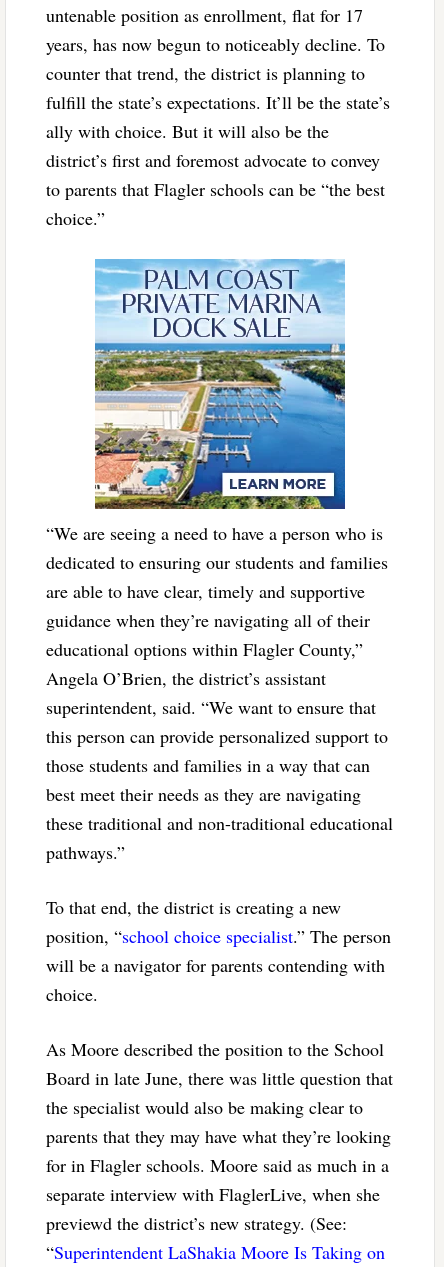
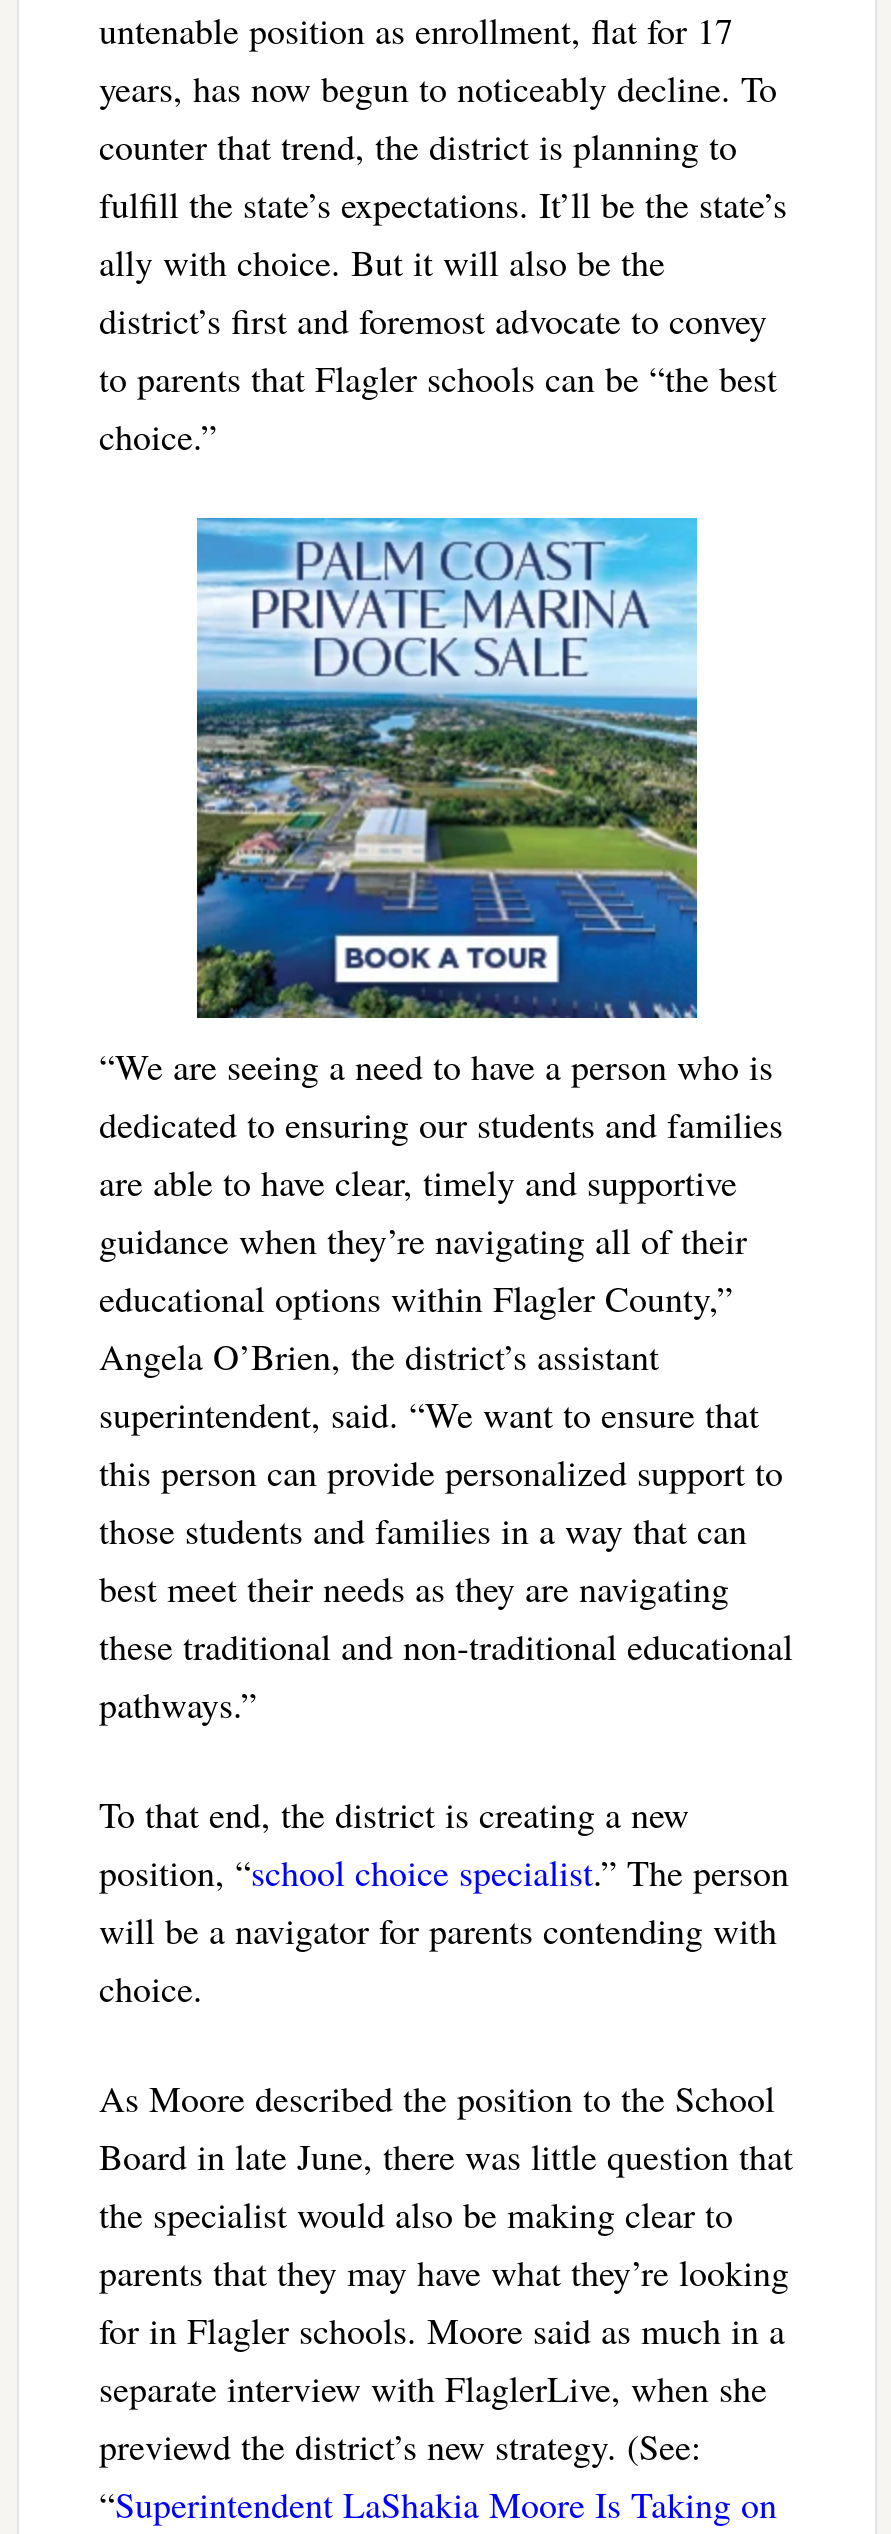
- [image]
+ [image]
